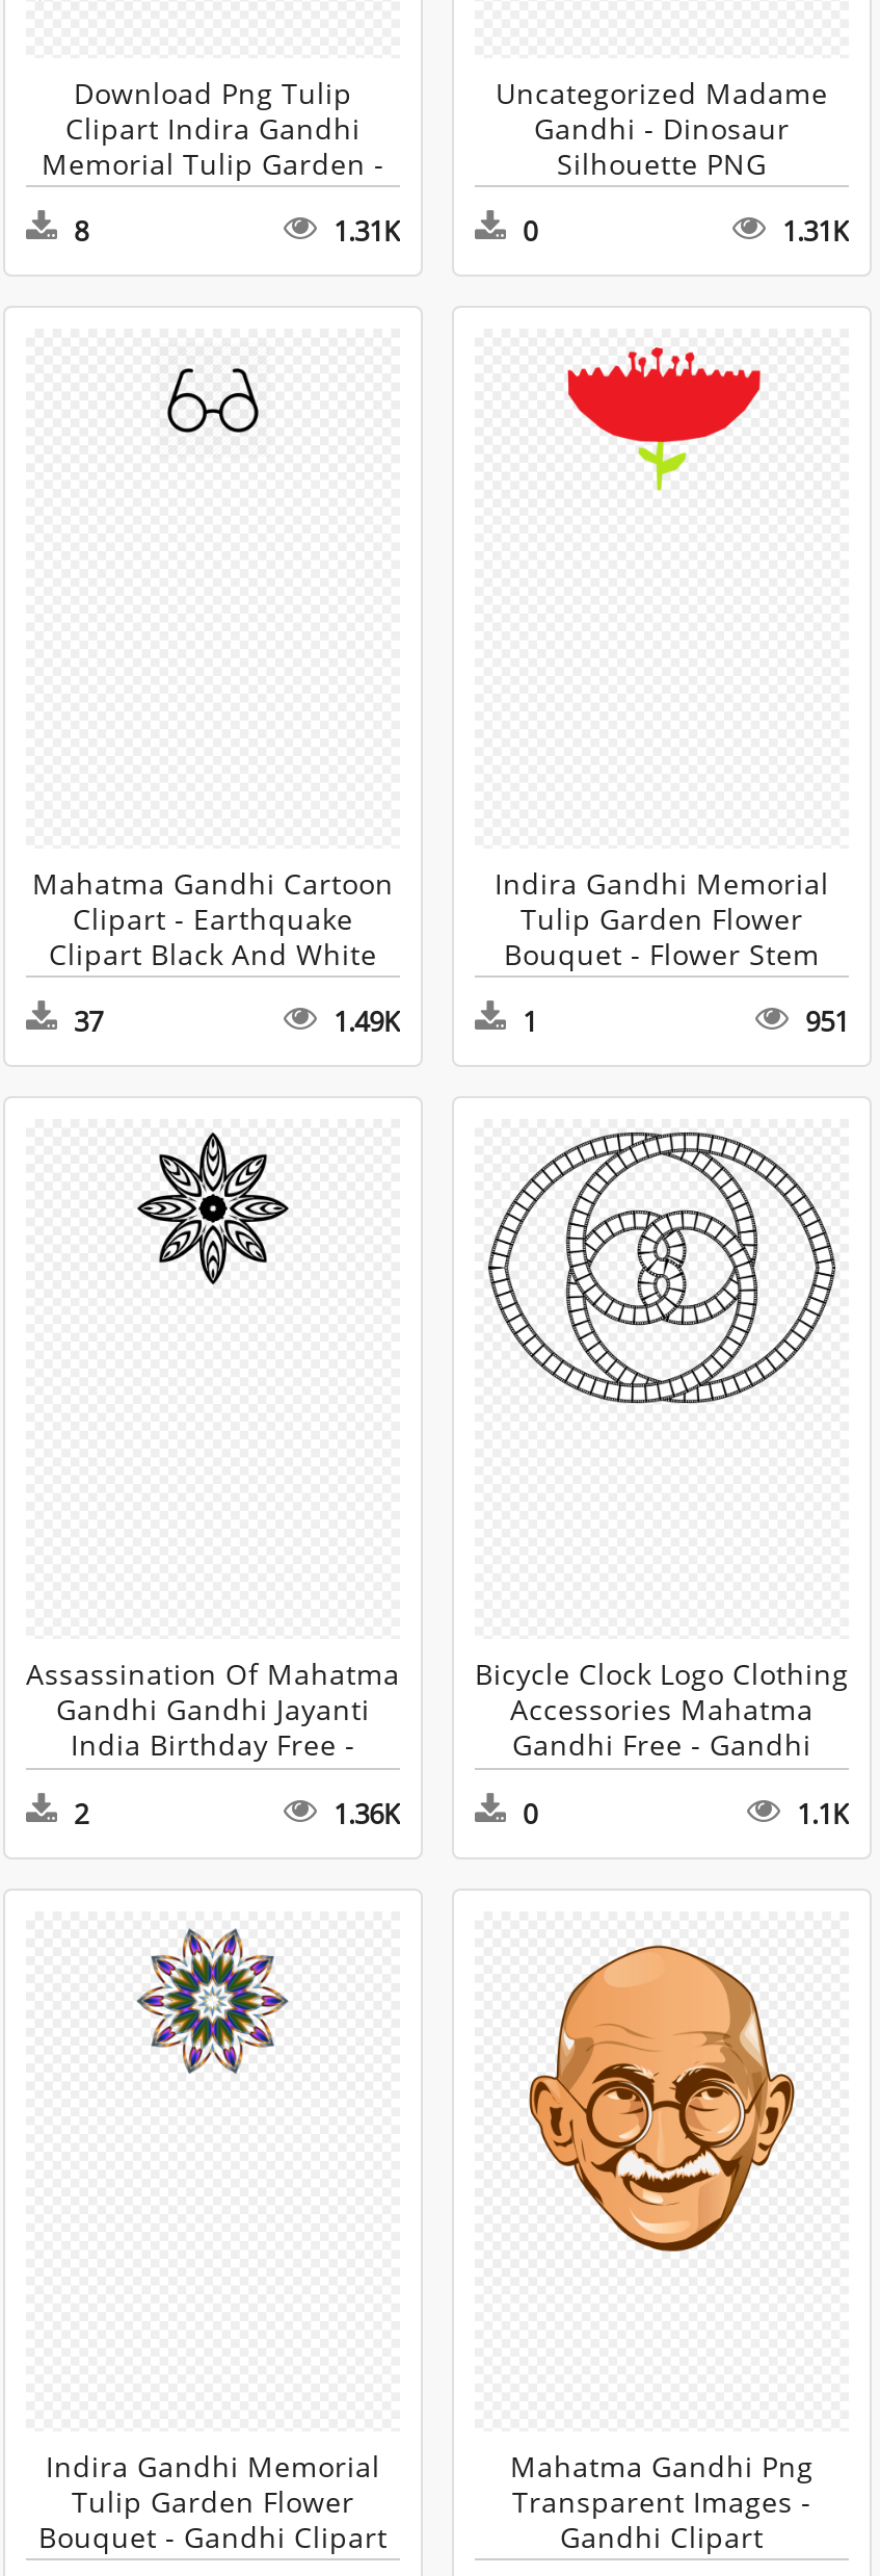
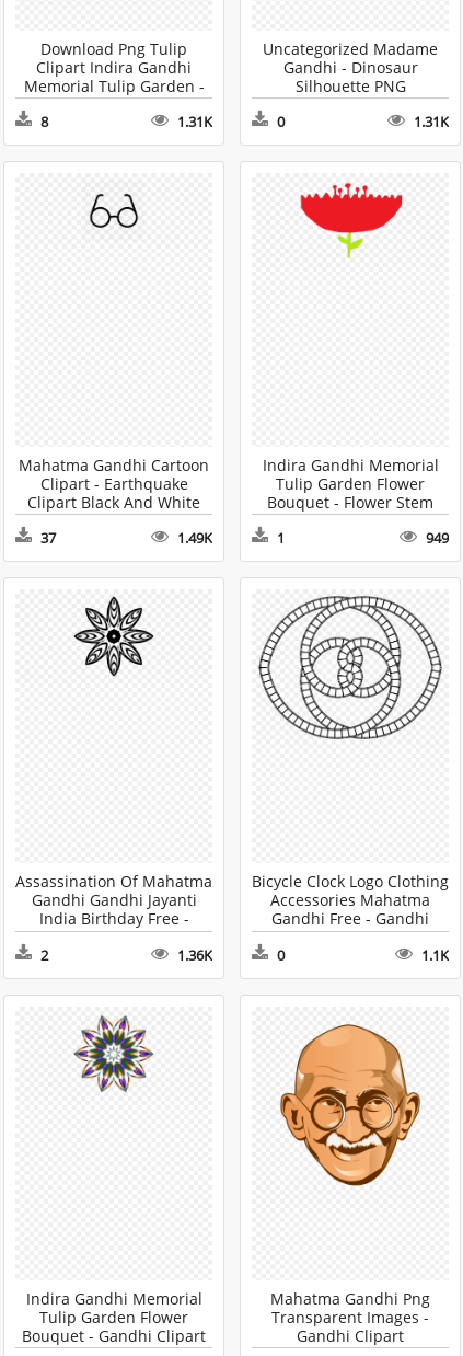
- 951
+ 949
